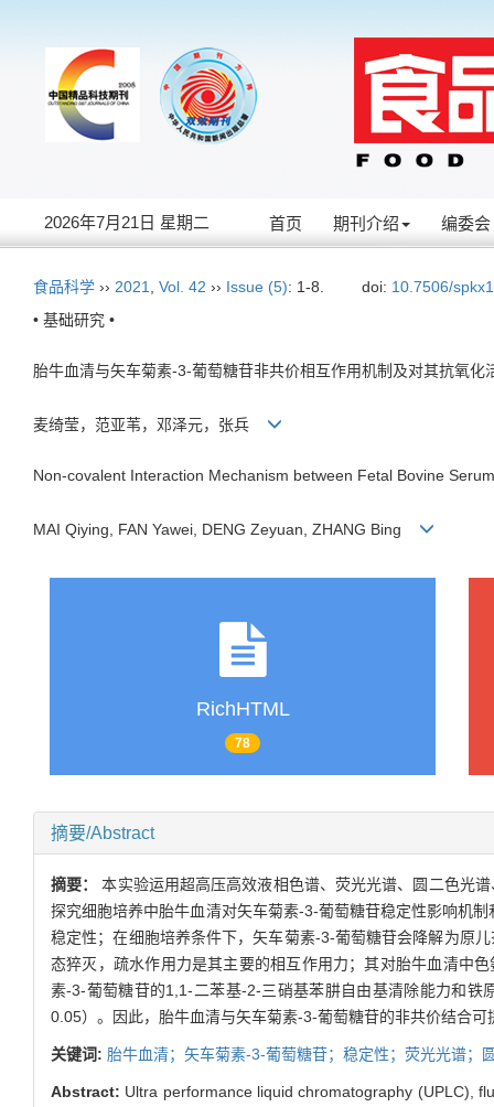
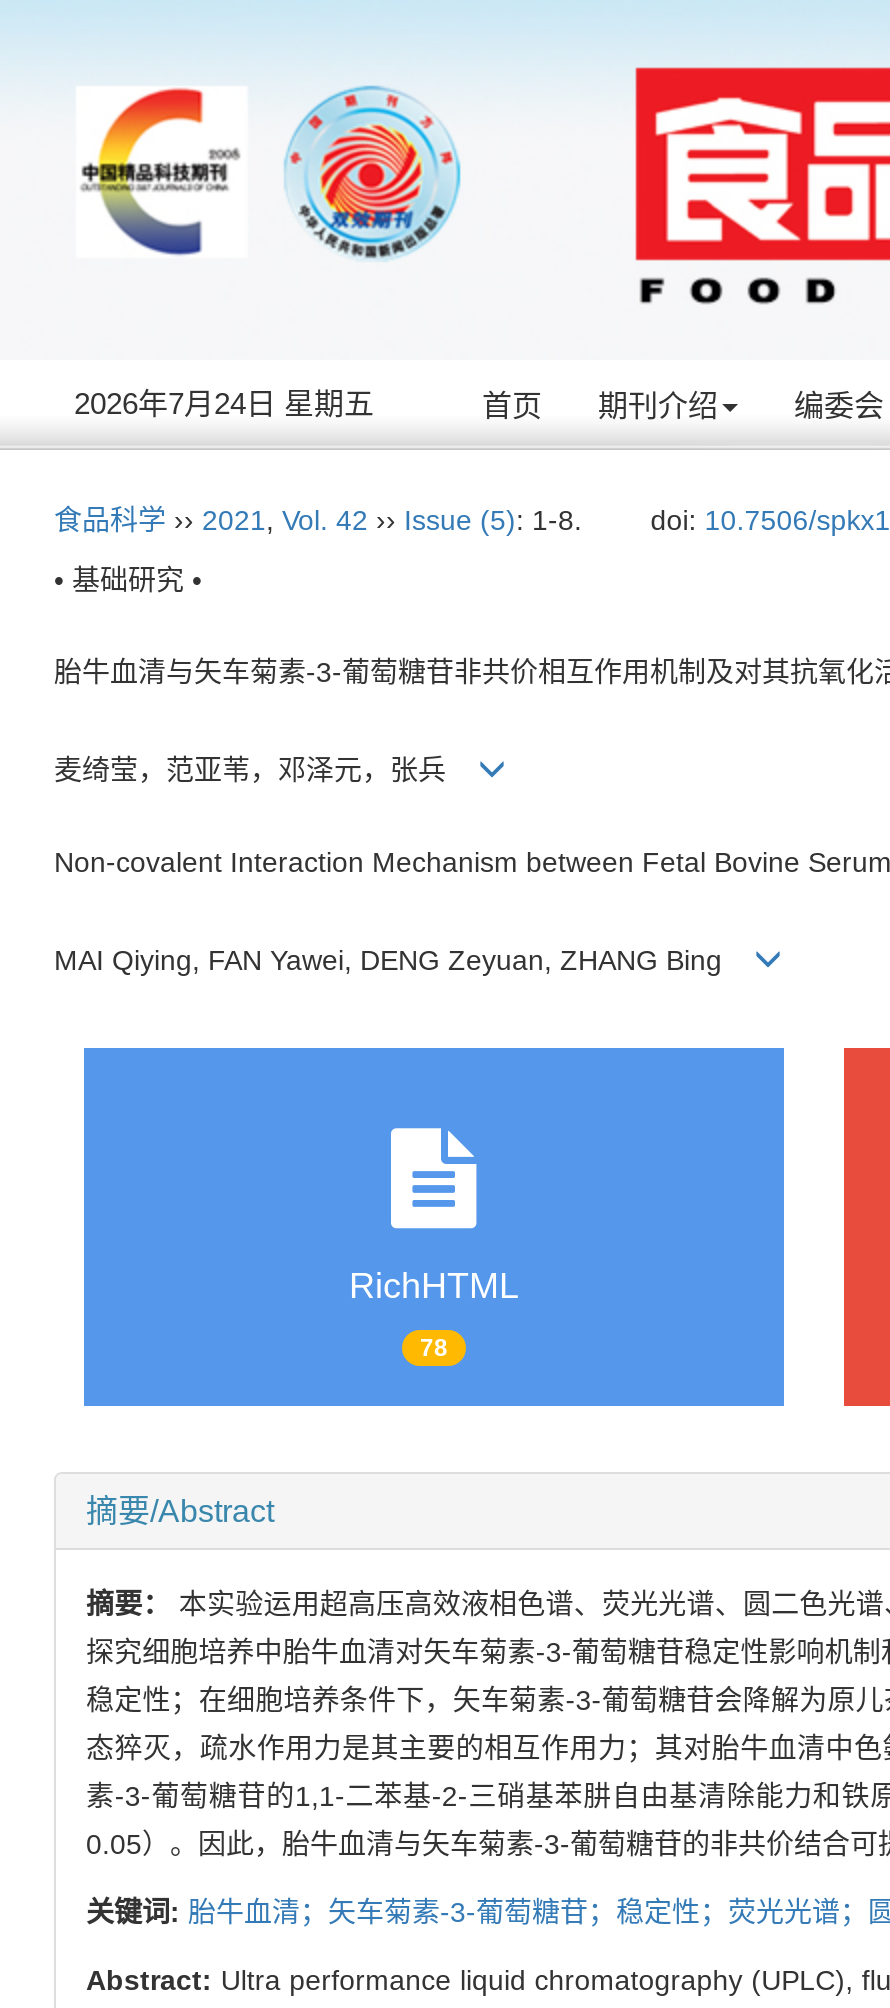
- 2026年7月21日 星期二
+ 2026年7月24日 星期五
